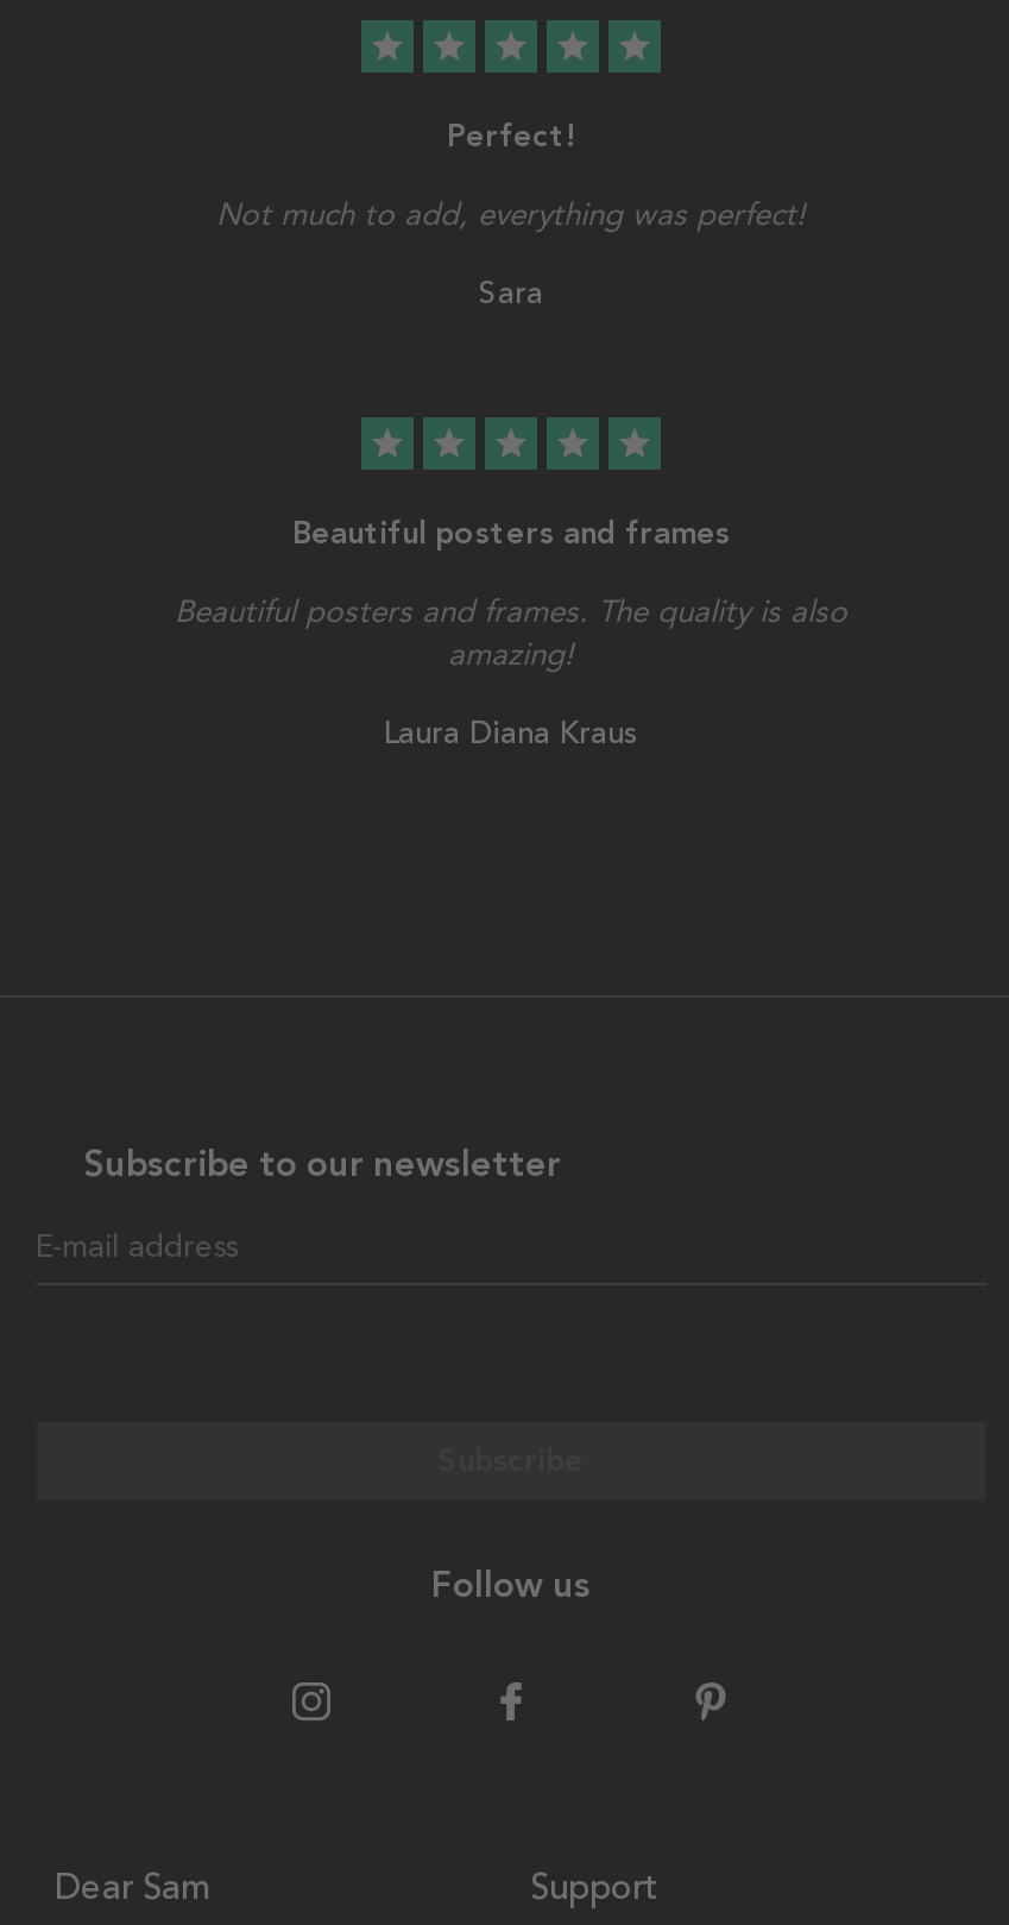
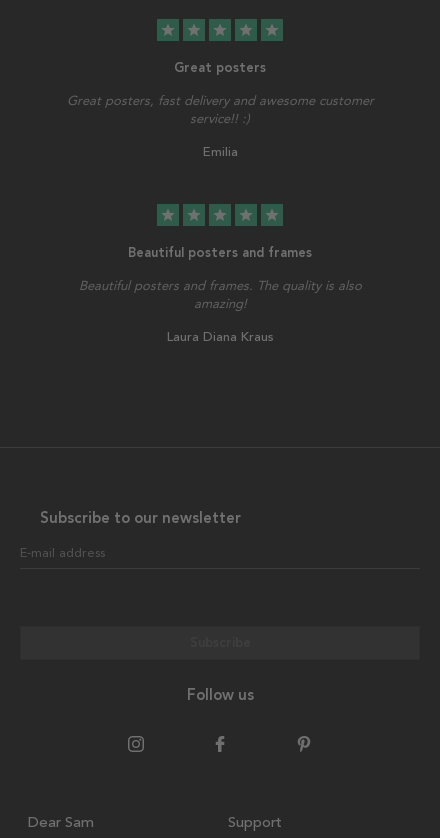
- Perfect!
+ Great posters

- Not much to add, everything was perfect!
+ Great posters, fast delivery and awesome customer
+ service!! :)

- Sara
+ Emilia
